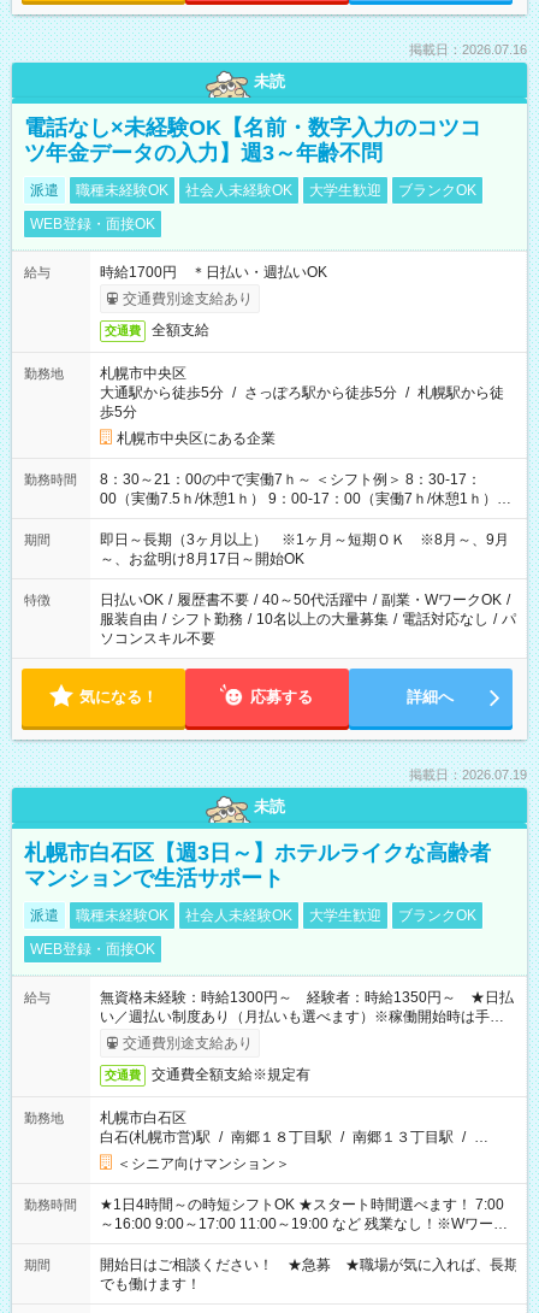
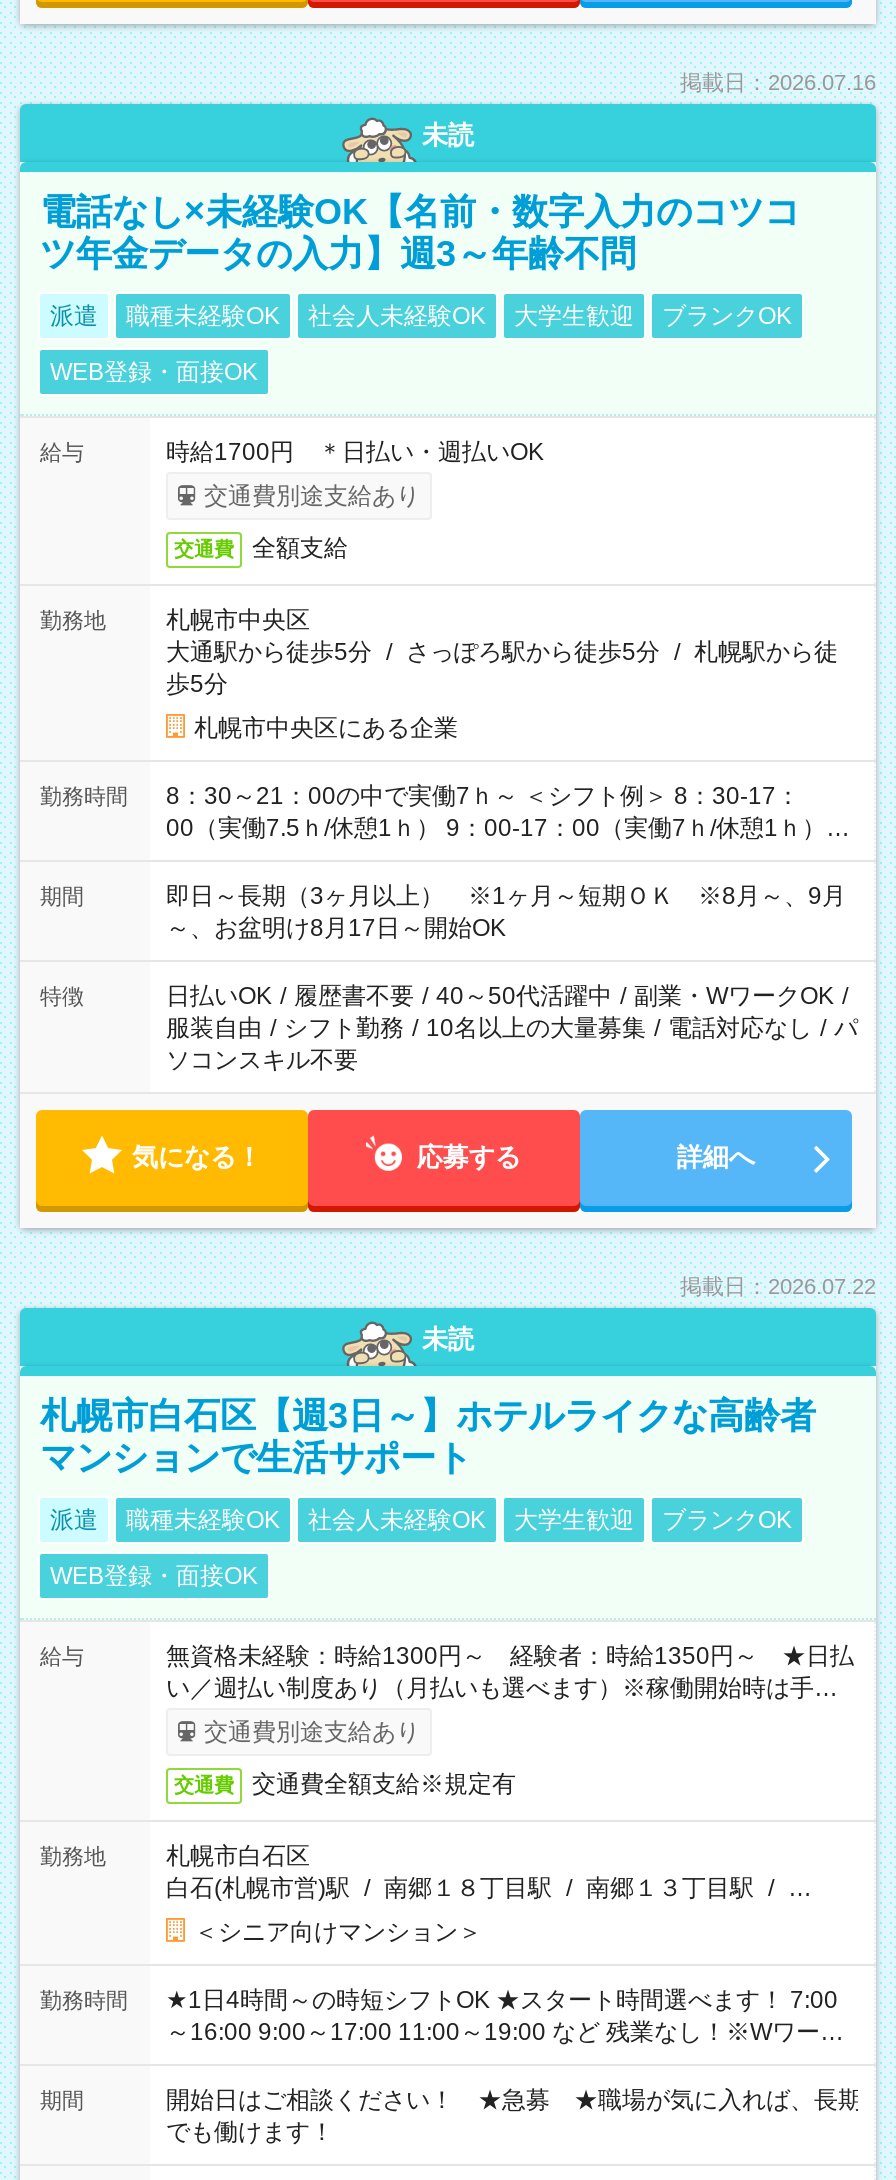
- 掲載日：2026.07.19
+ 掲載日：2026.07.22
